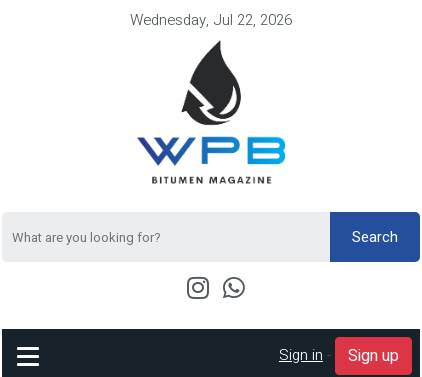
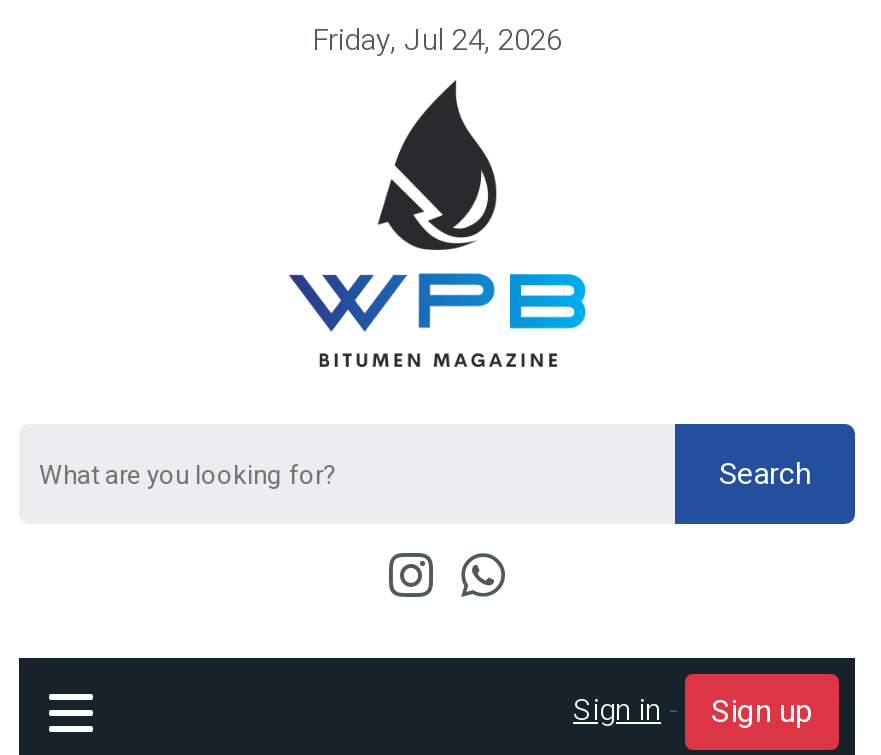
- Wednesday, Jul 22, 2026
+ Friday, Jul 24, 2026
